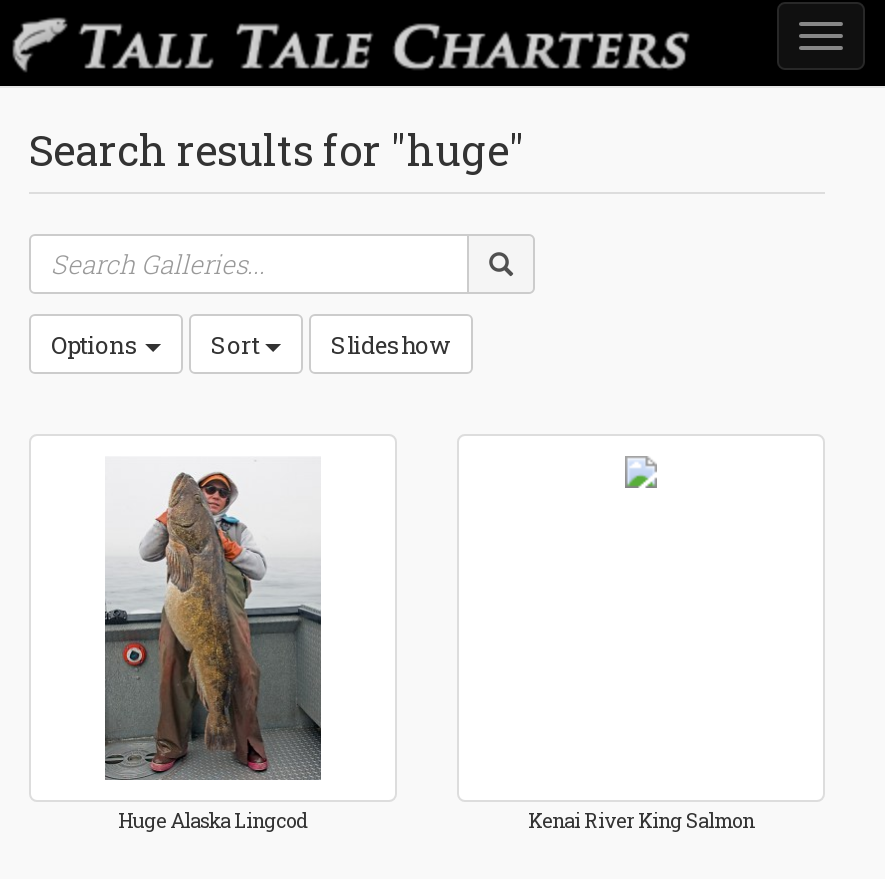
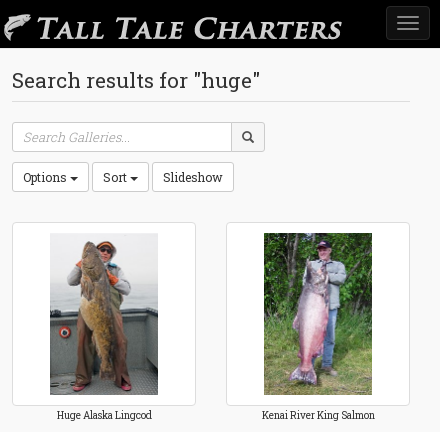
+ [image]
